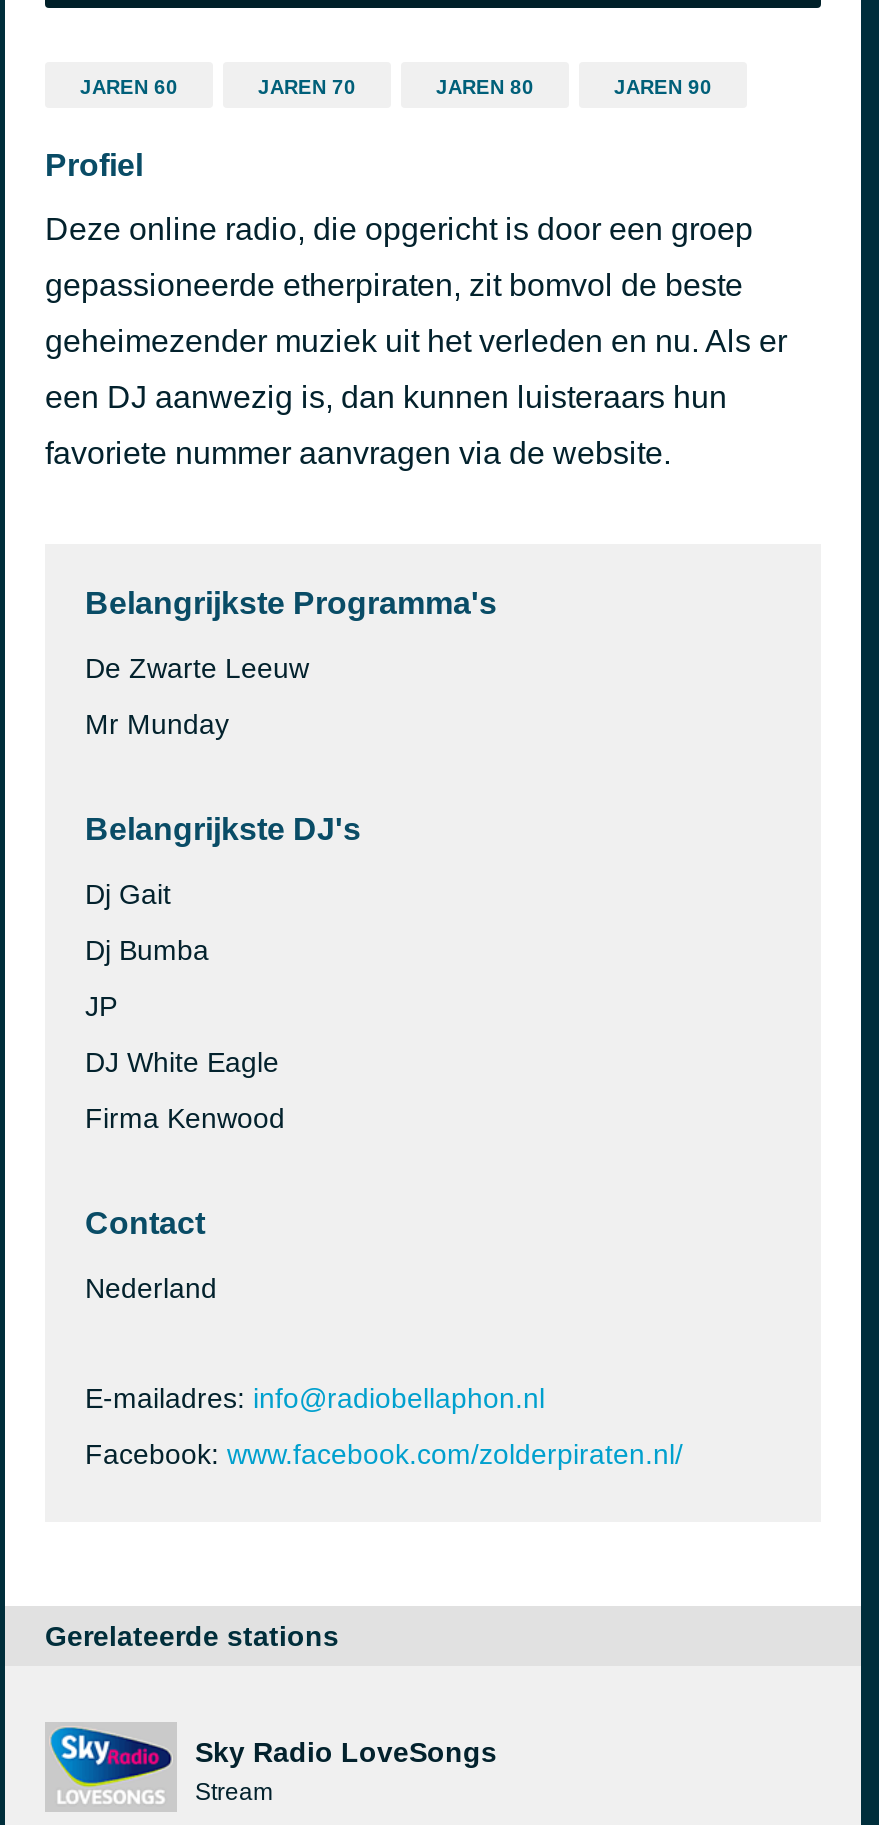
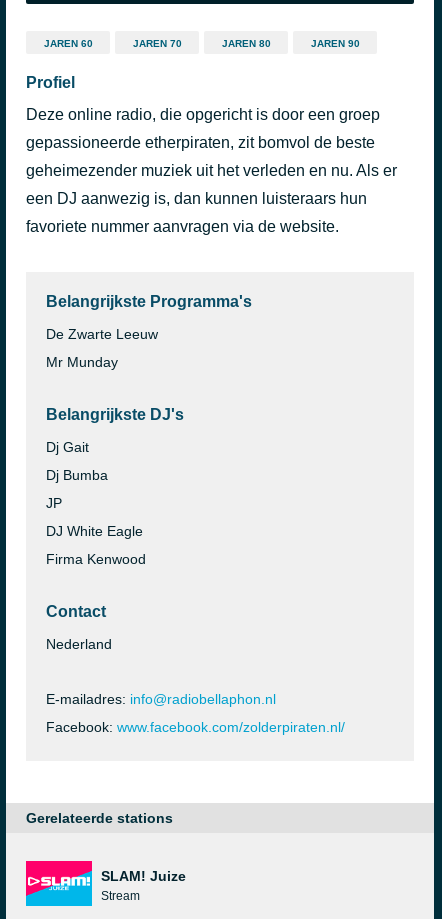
- [image]
- Sky Radio LoveSongs
+ [image]
+ SLAM! Juize
